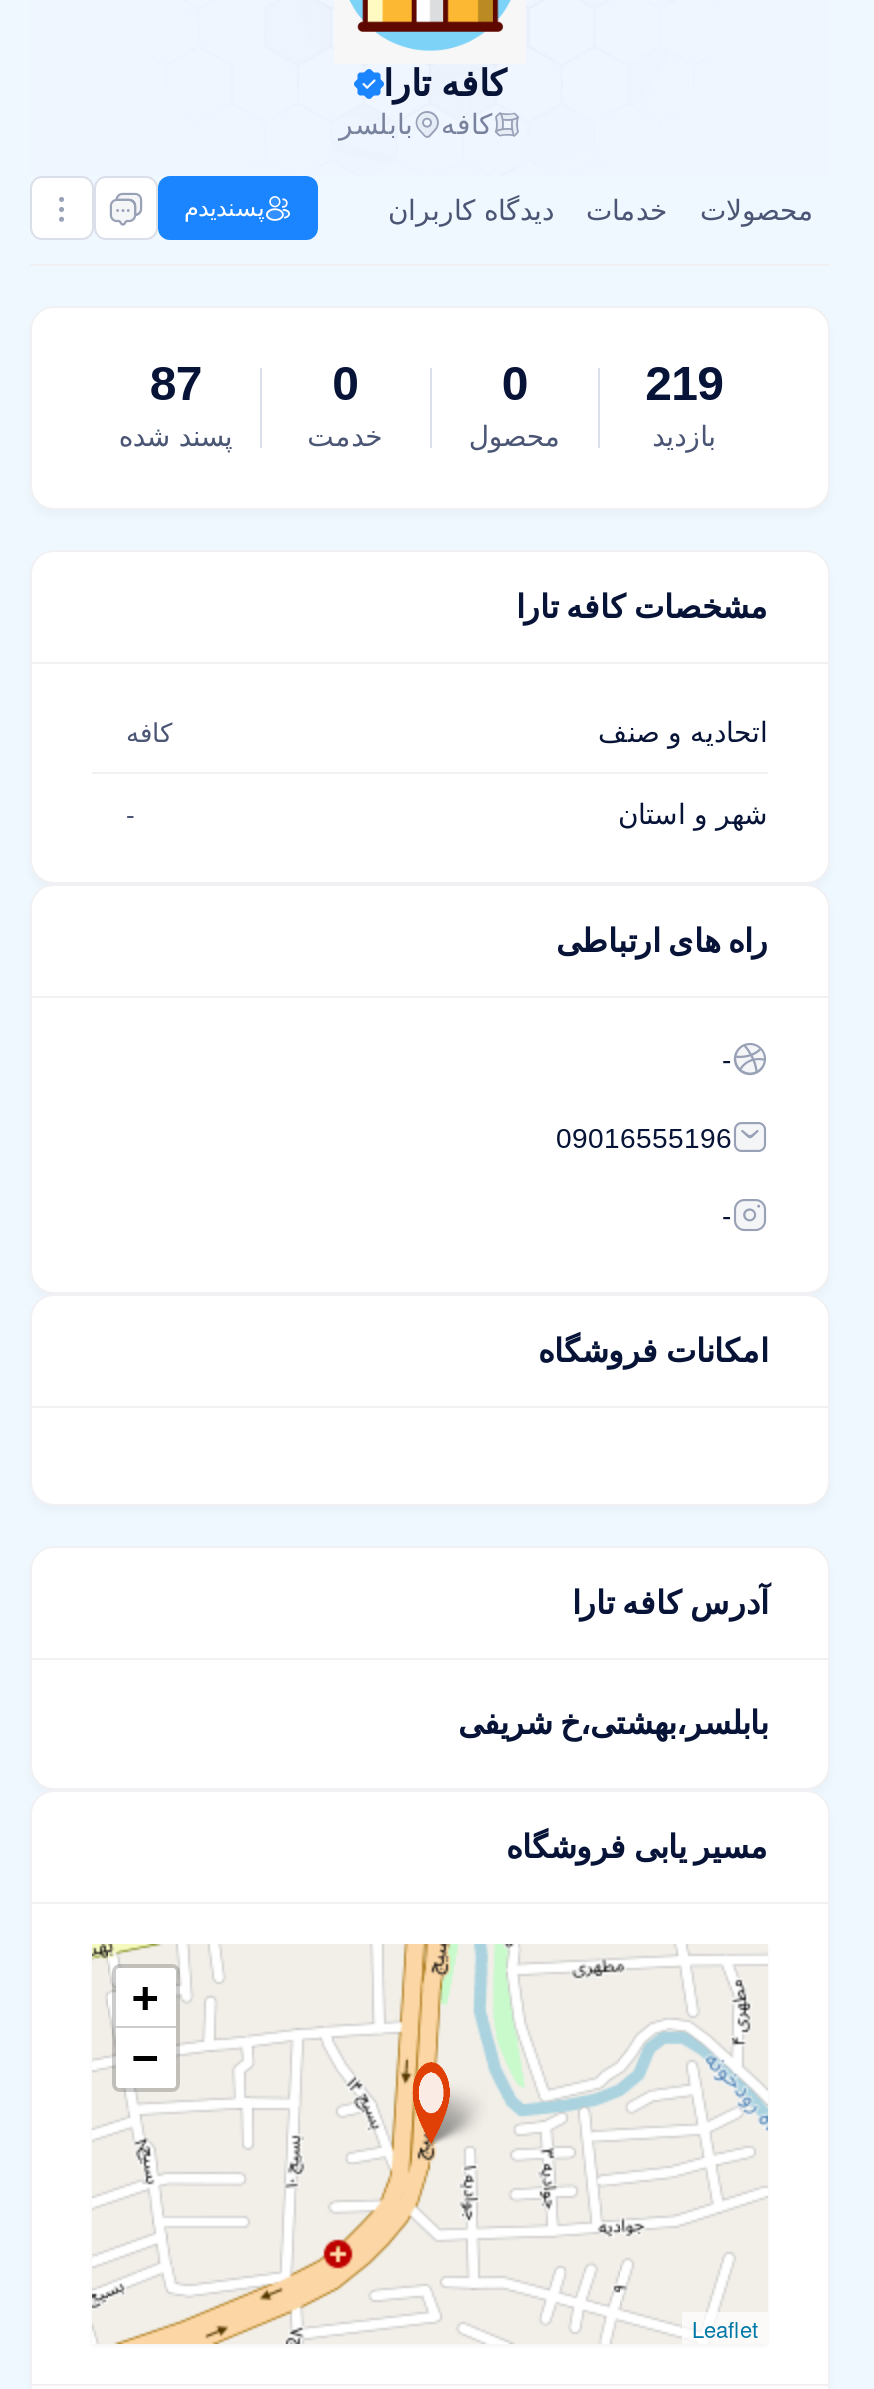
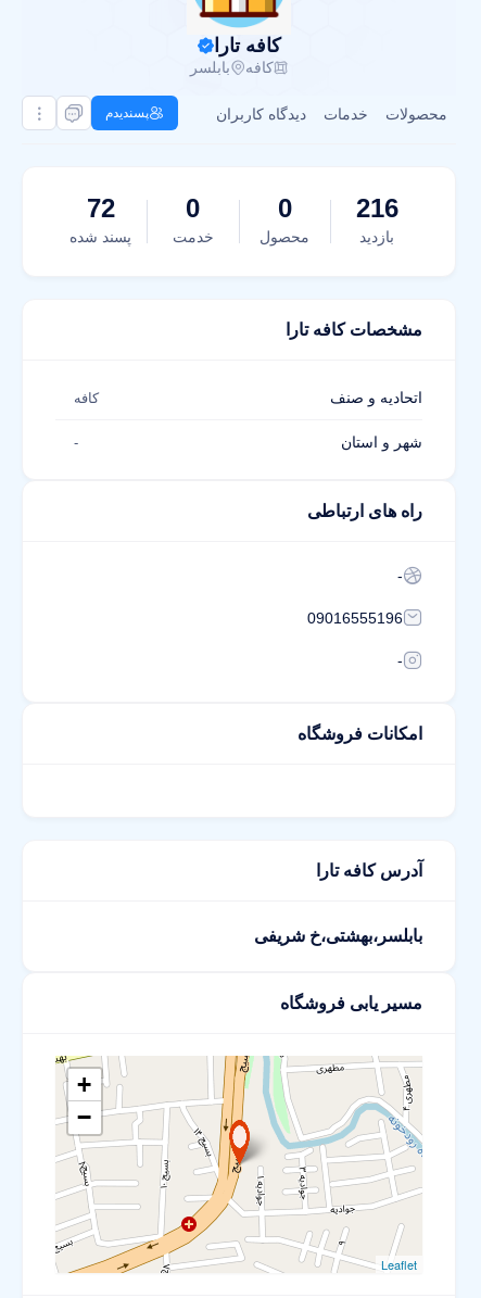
- 87
+ 72

- 219
+ 216
